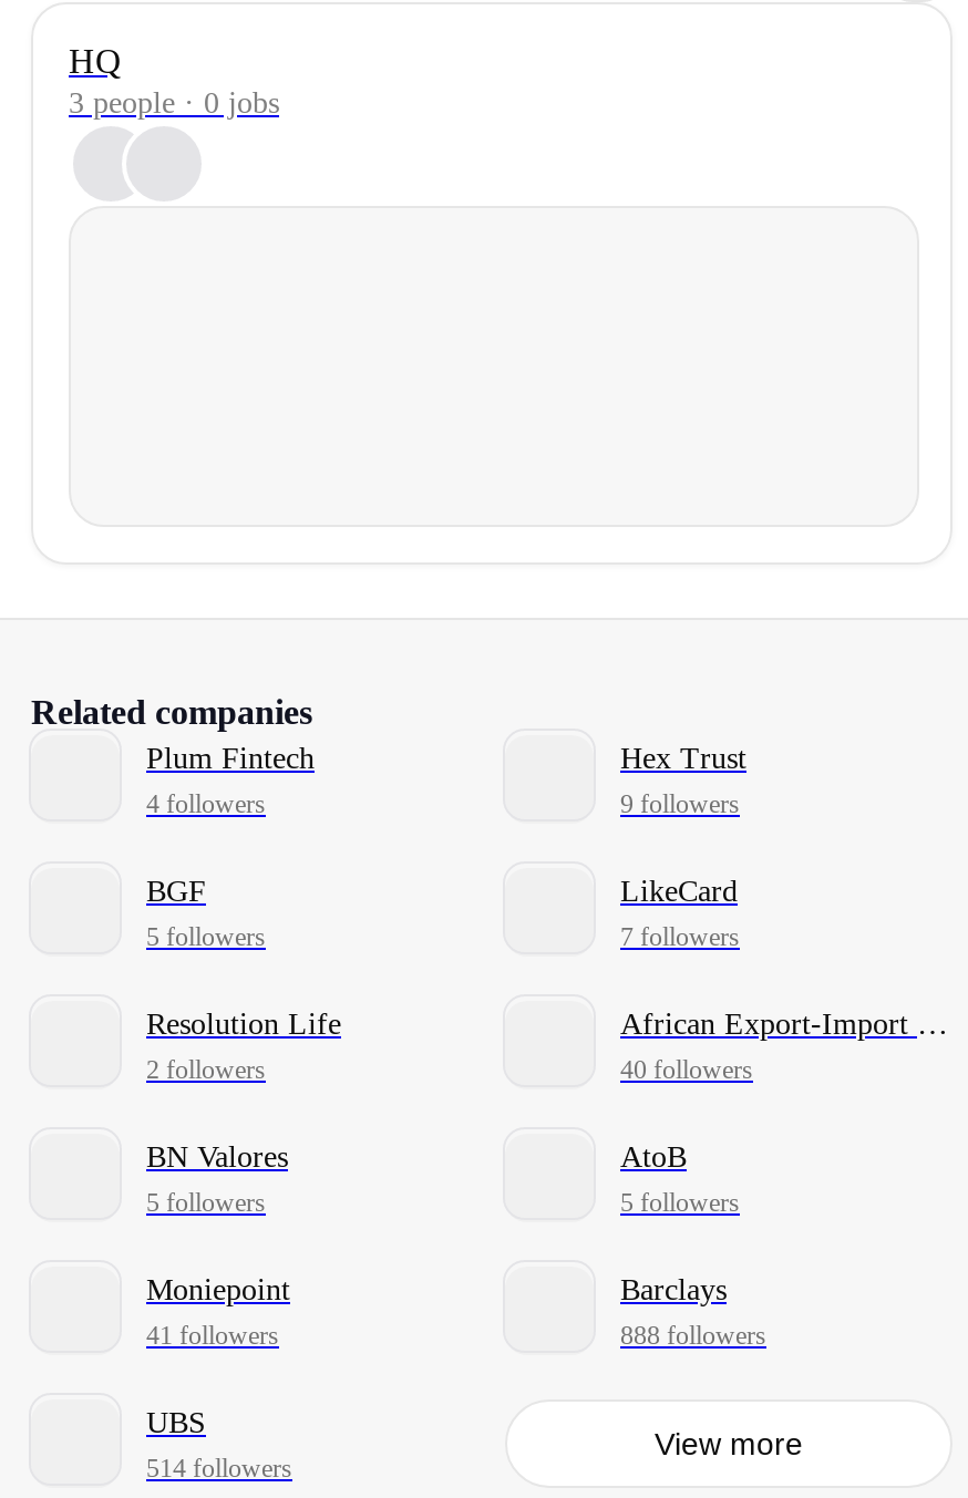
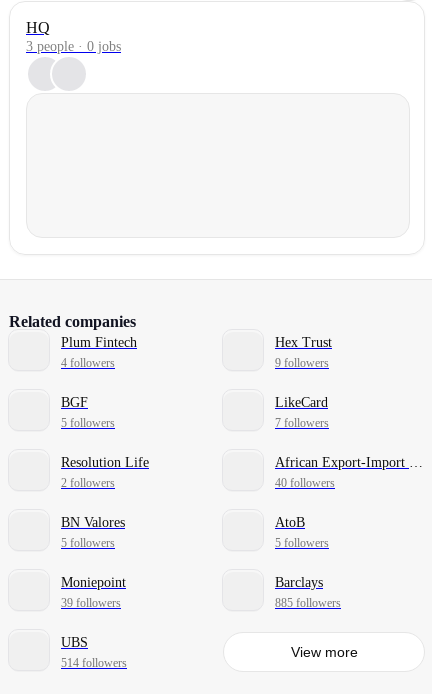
- 41 followers
+ 39 followers

- 888 followers
+ 885 followers
